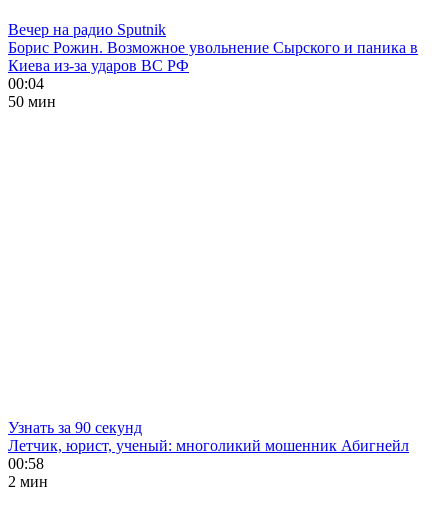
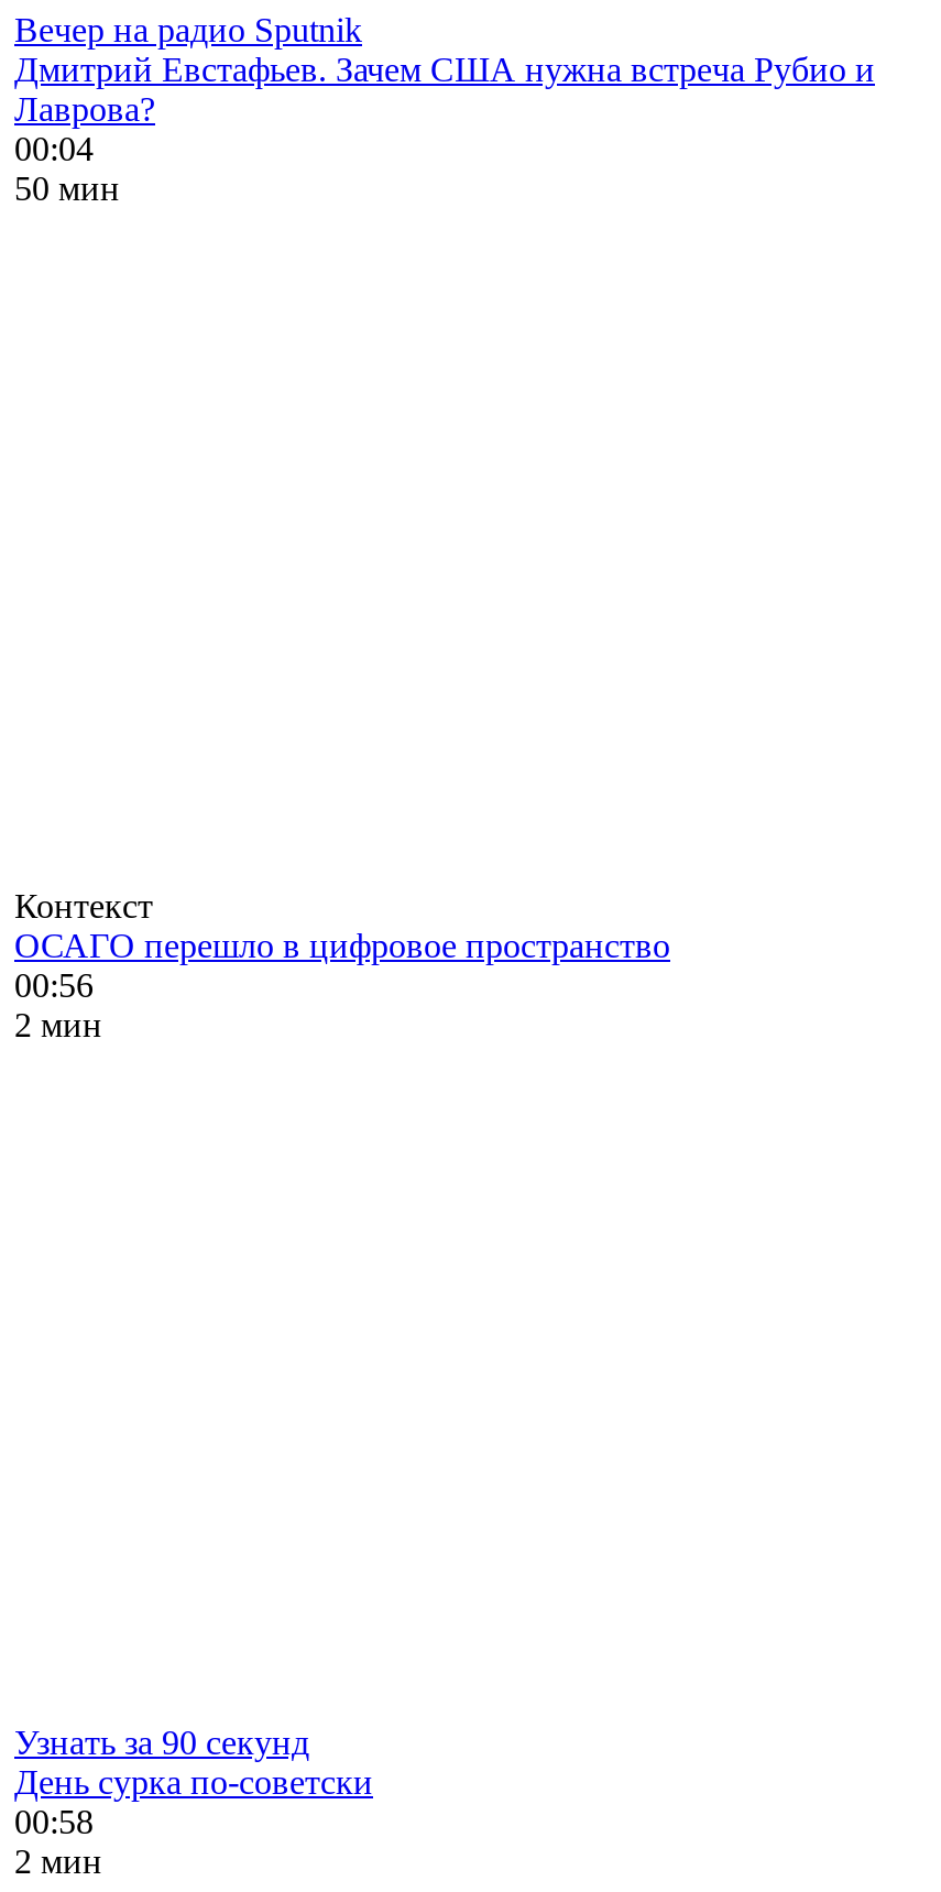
- Борис Рожин. Возможное увольнение Сырского и паника в
- Киева из-за ударов ВС РФ
+ Дмитрий Евстафьев. Зачем США нужна встреча Рубио и
+ Лаврова?

+ Контекст
+ ОСАГО перешло в цифровое пространство
+ 00:56
+ 2 мин

- Летчик, юрист, ученый: многоликий мошенник Абигнейл
+ День сурка по-советски
